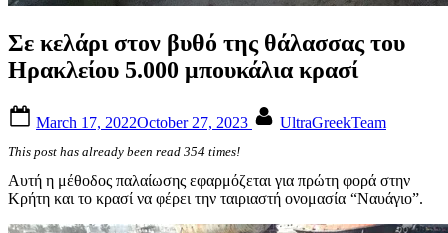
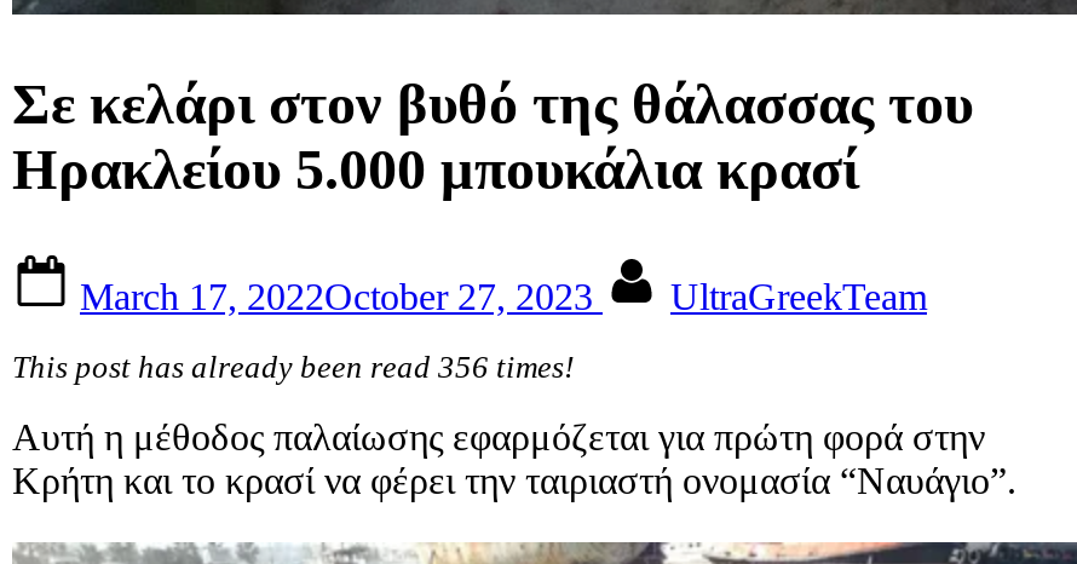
- This post has already been read 354 times!
+ This post has already been read 356 times!
